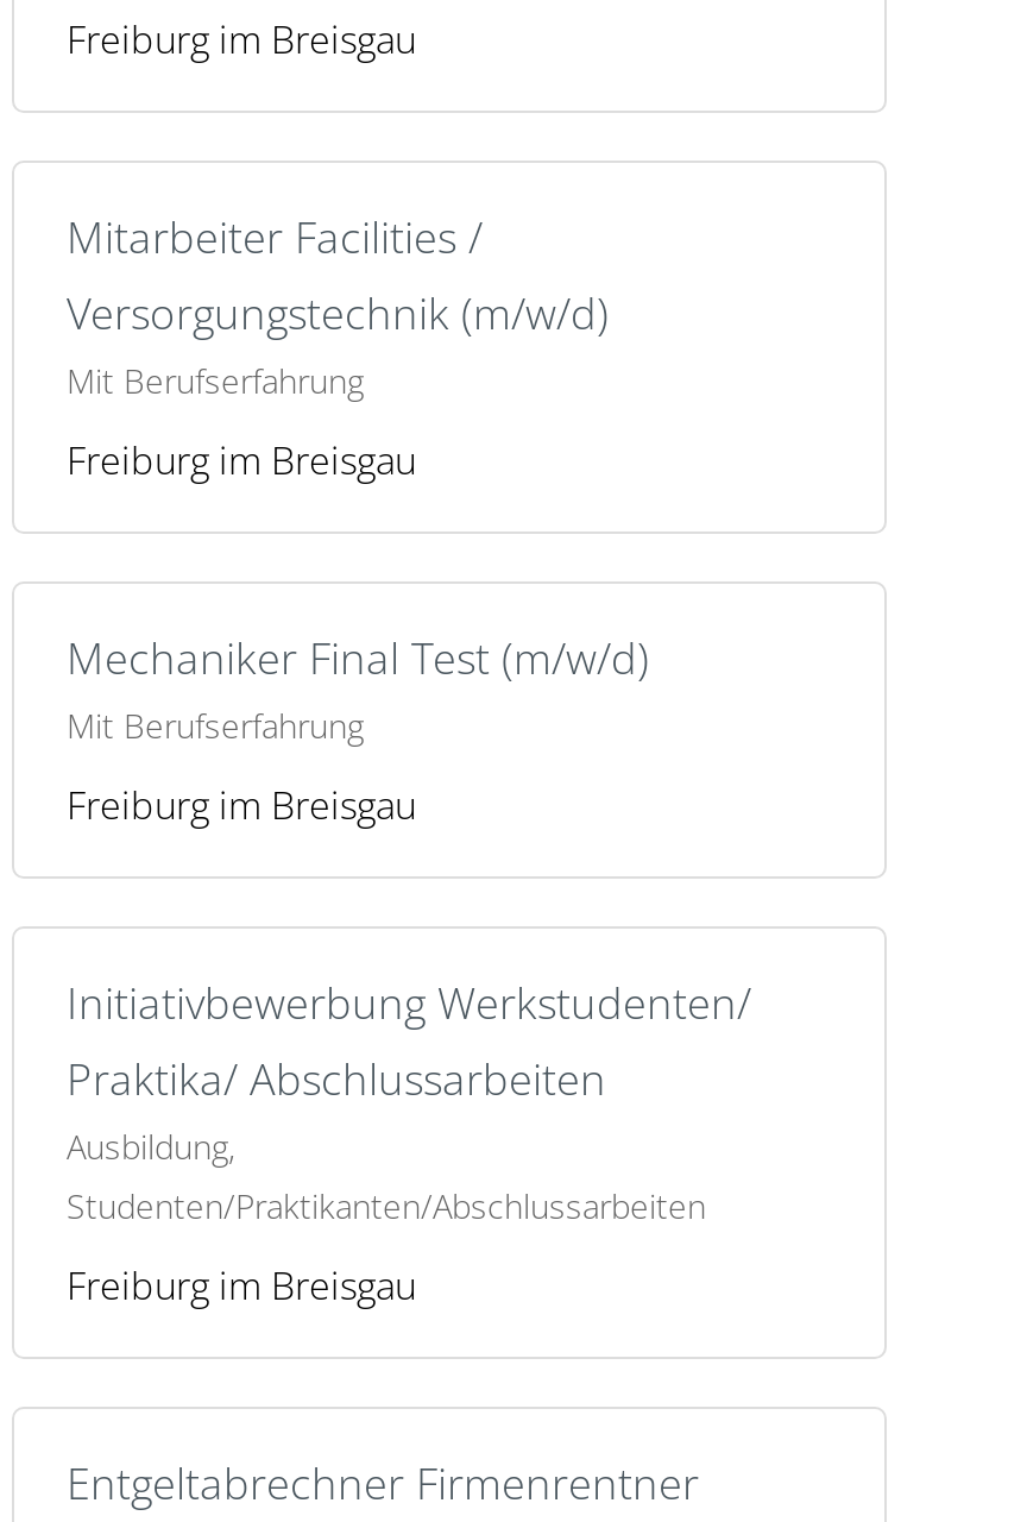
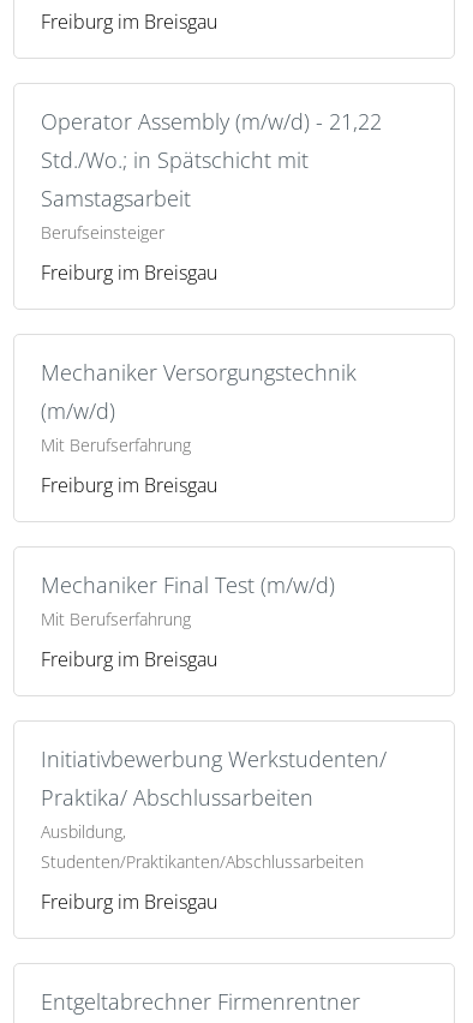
- Mitarbeiter Facilities /
- Versorgungstechnik (m/w/d)
+ Operator Assembly (m/w/d) - 21,22
+ Std./Wo.; in Spätschicht mit
+ Samstagsarbeit
+ Berufseinsteiger
+ Freiburg im Breisgau
+ Mechaniker Versorgungstechnik
+ (m/w/d)
